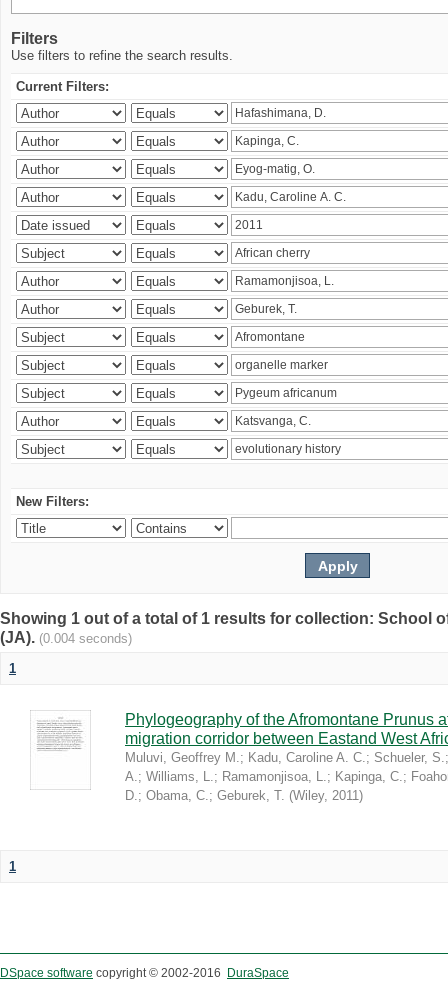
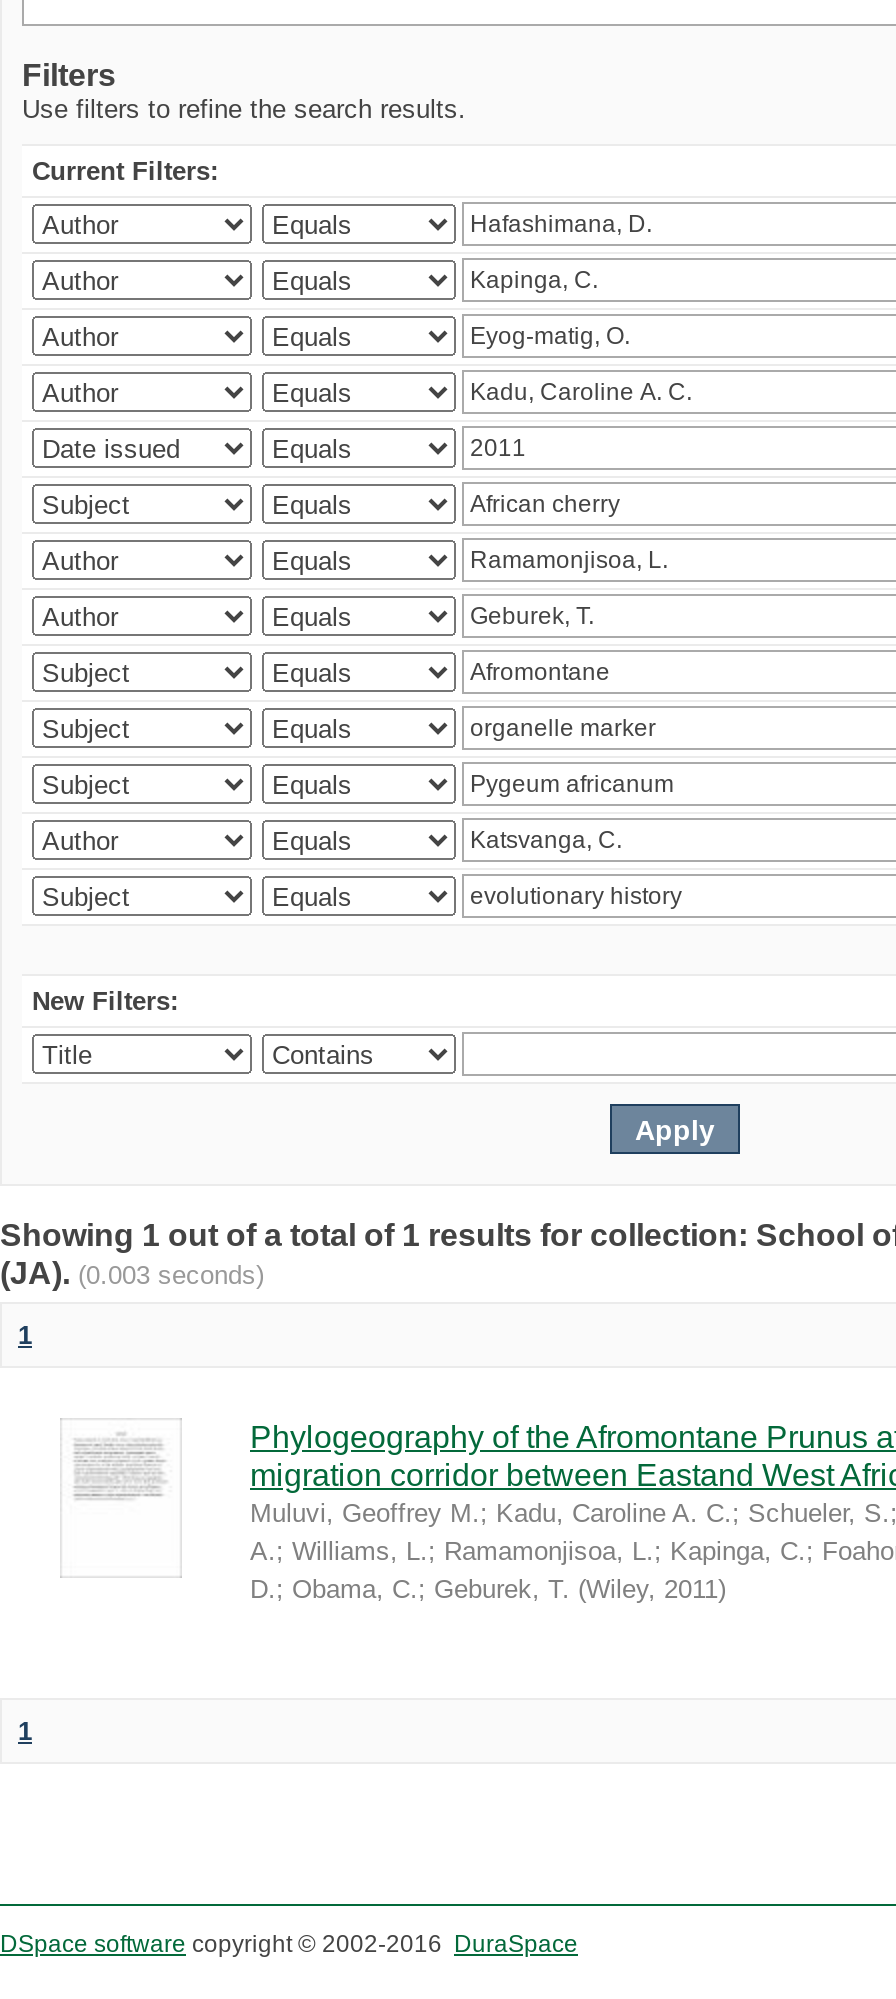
- (JA). (0.004 seconds)
+ (JA). (0.003 seconds)
